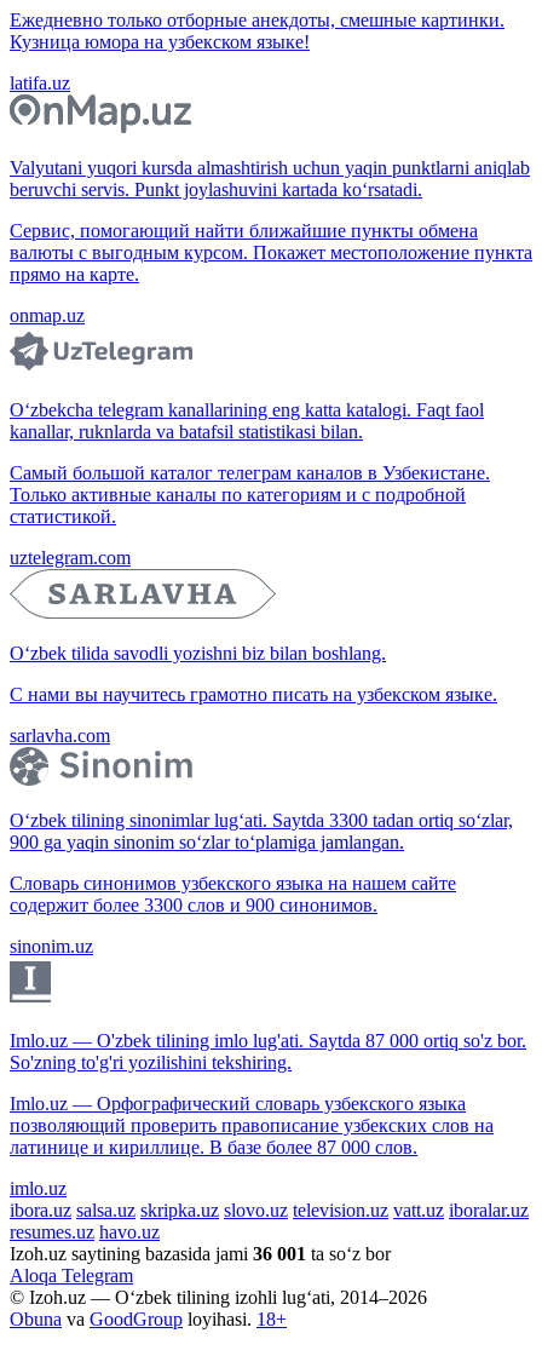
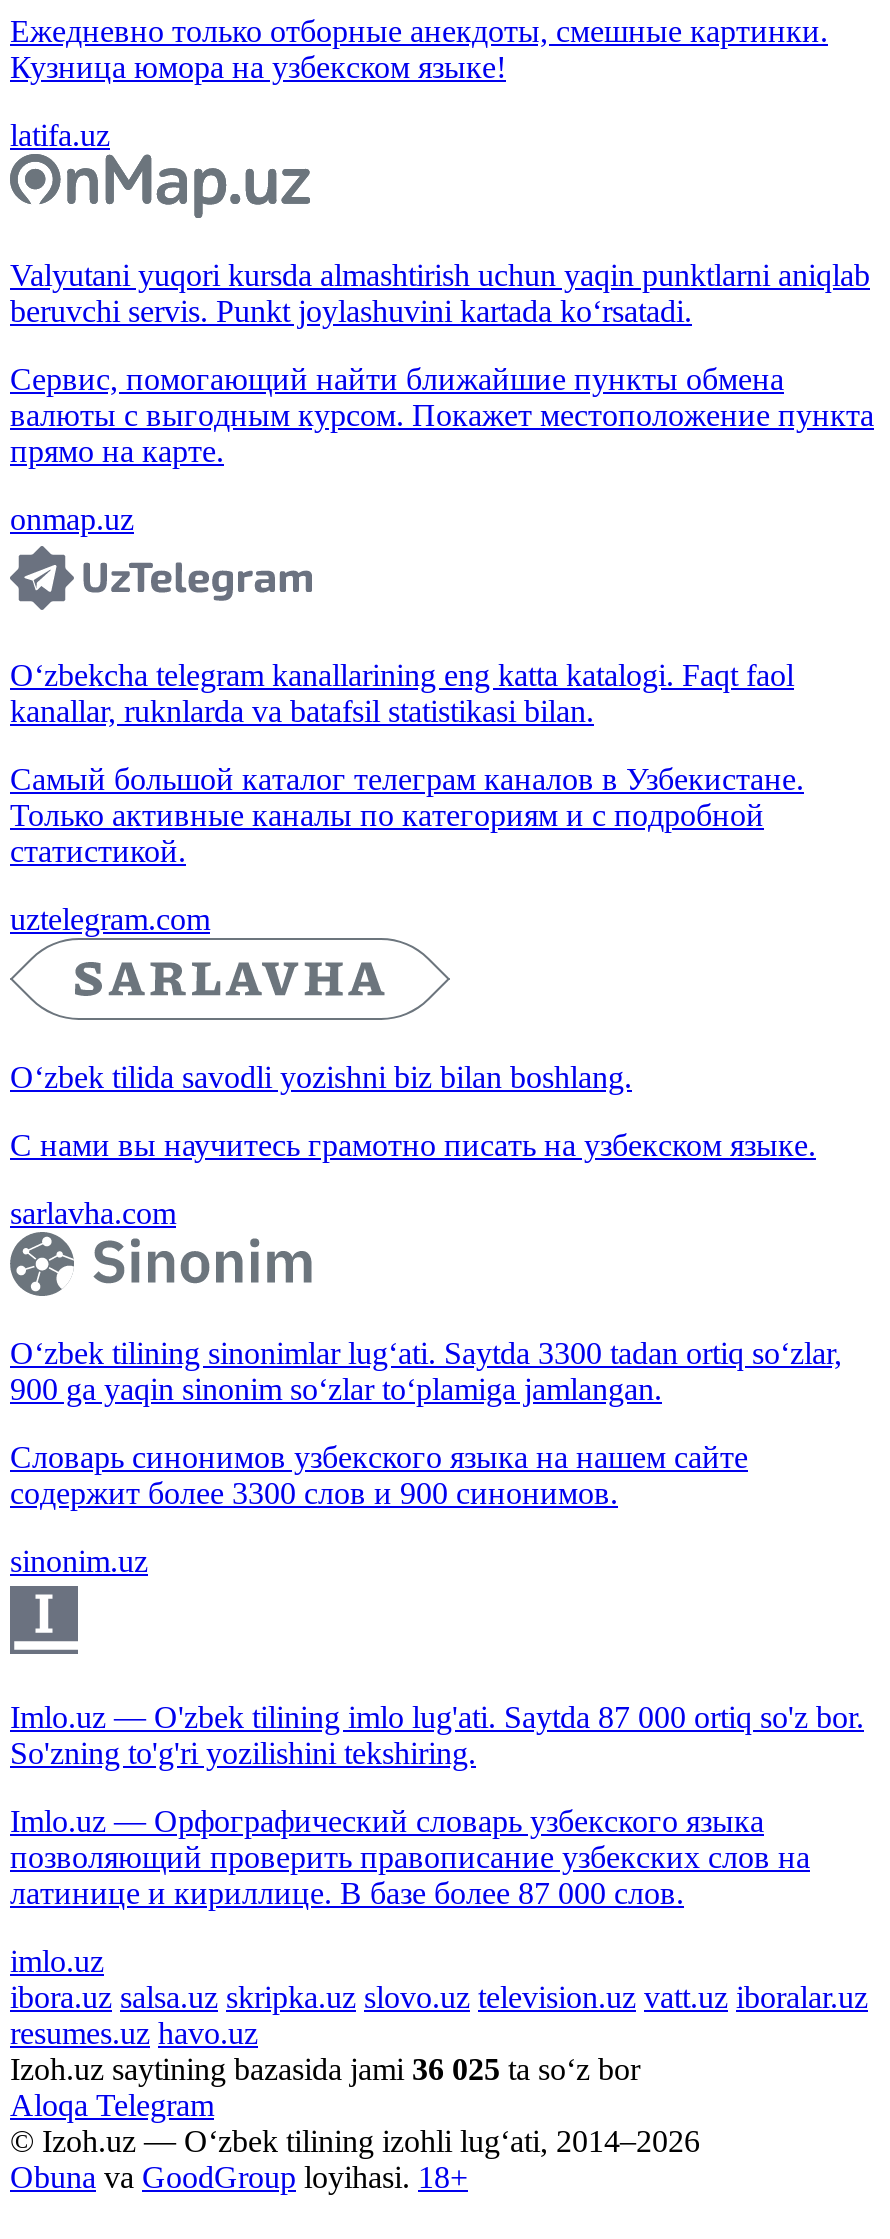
- Izoh.uz saytining bazasida jami 36 001 ta so‘z bor
+ Izoh.uz saytining bazasida jami 36 025 ta so‘z bor
